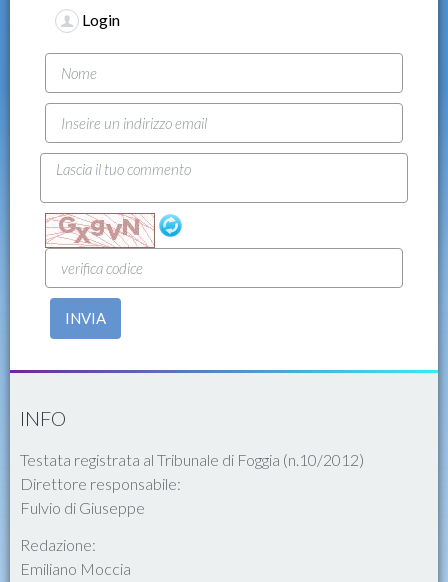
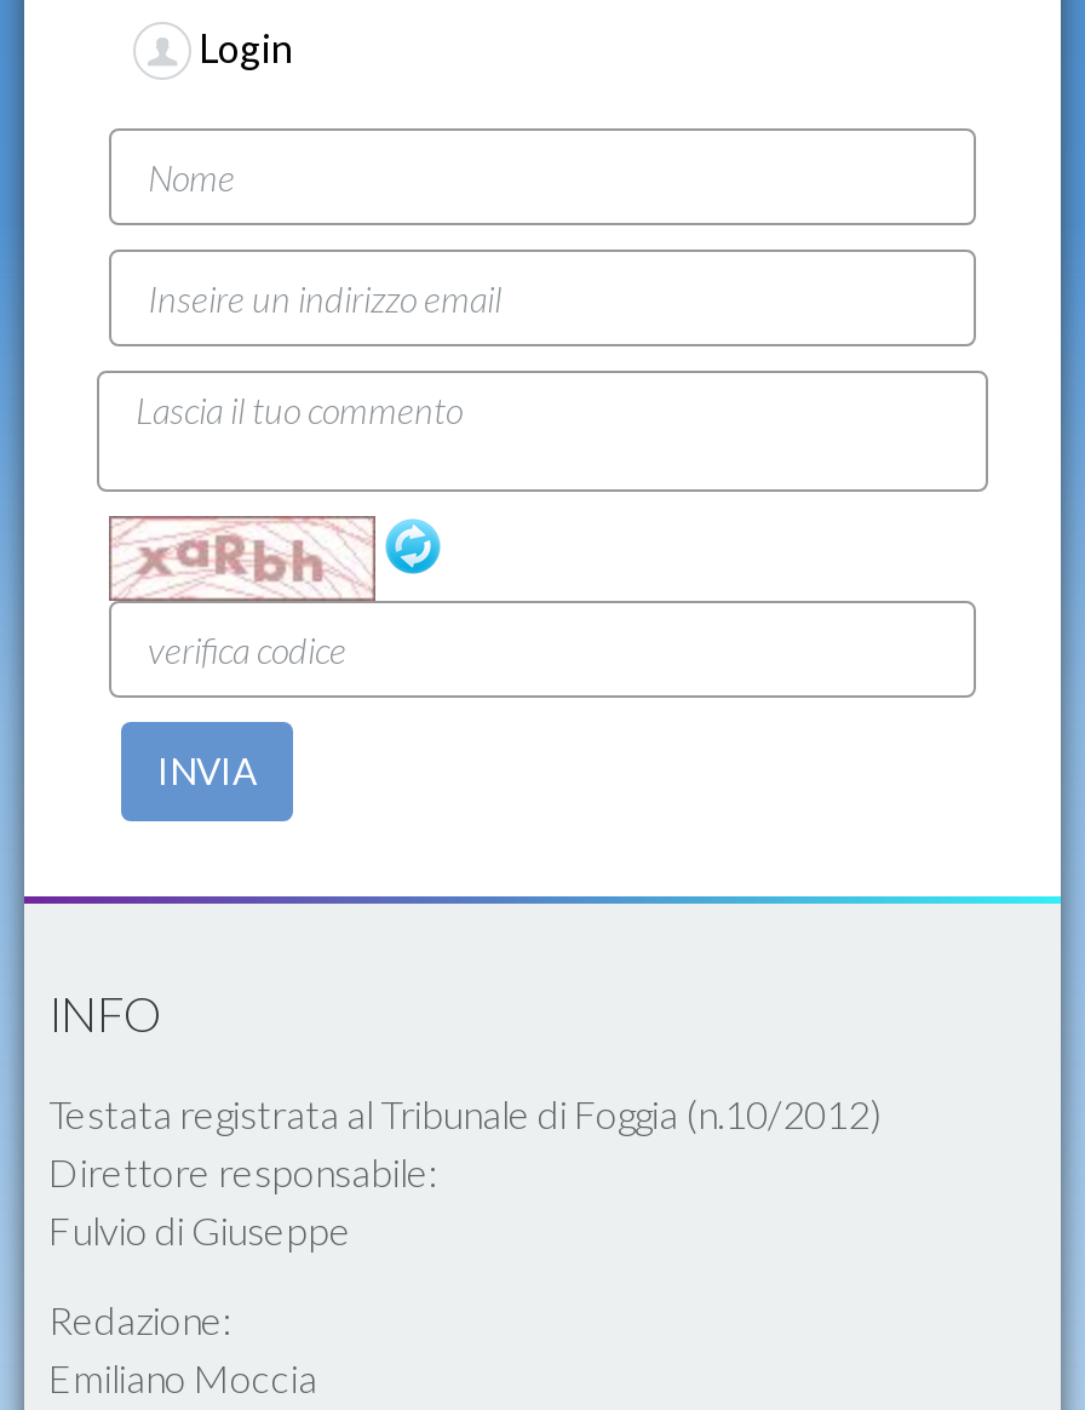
- [image]
+ [image]
